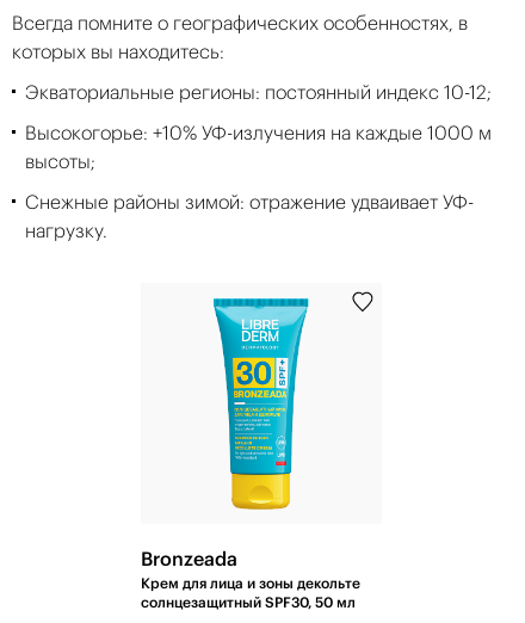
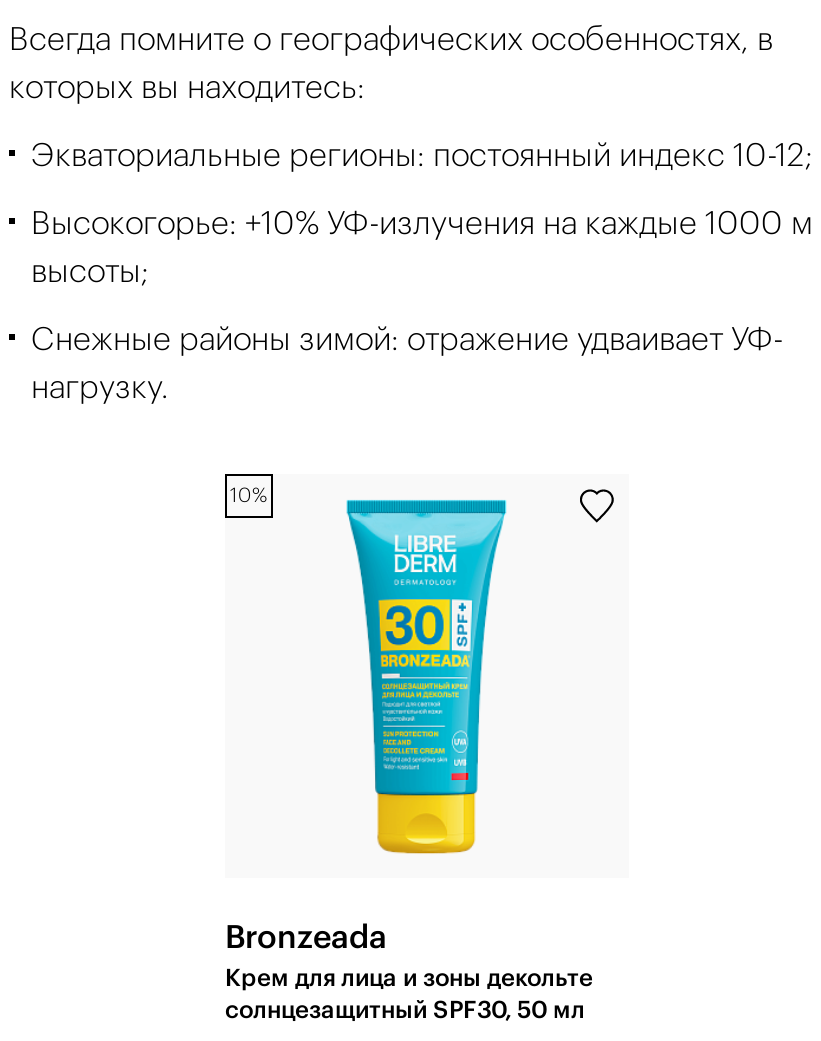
+ 10%
